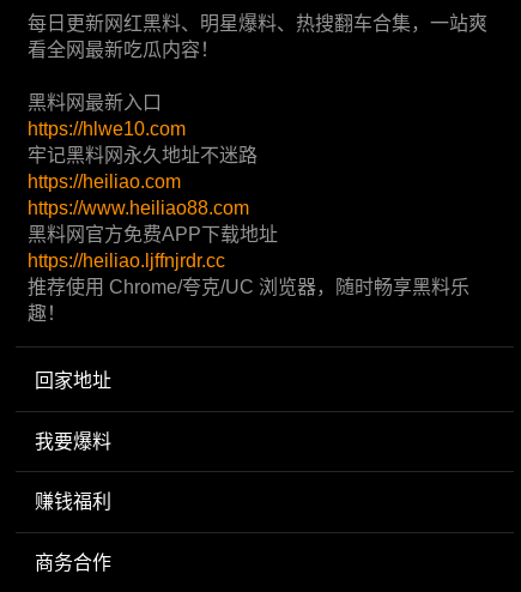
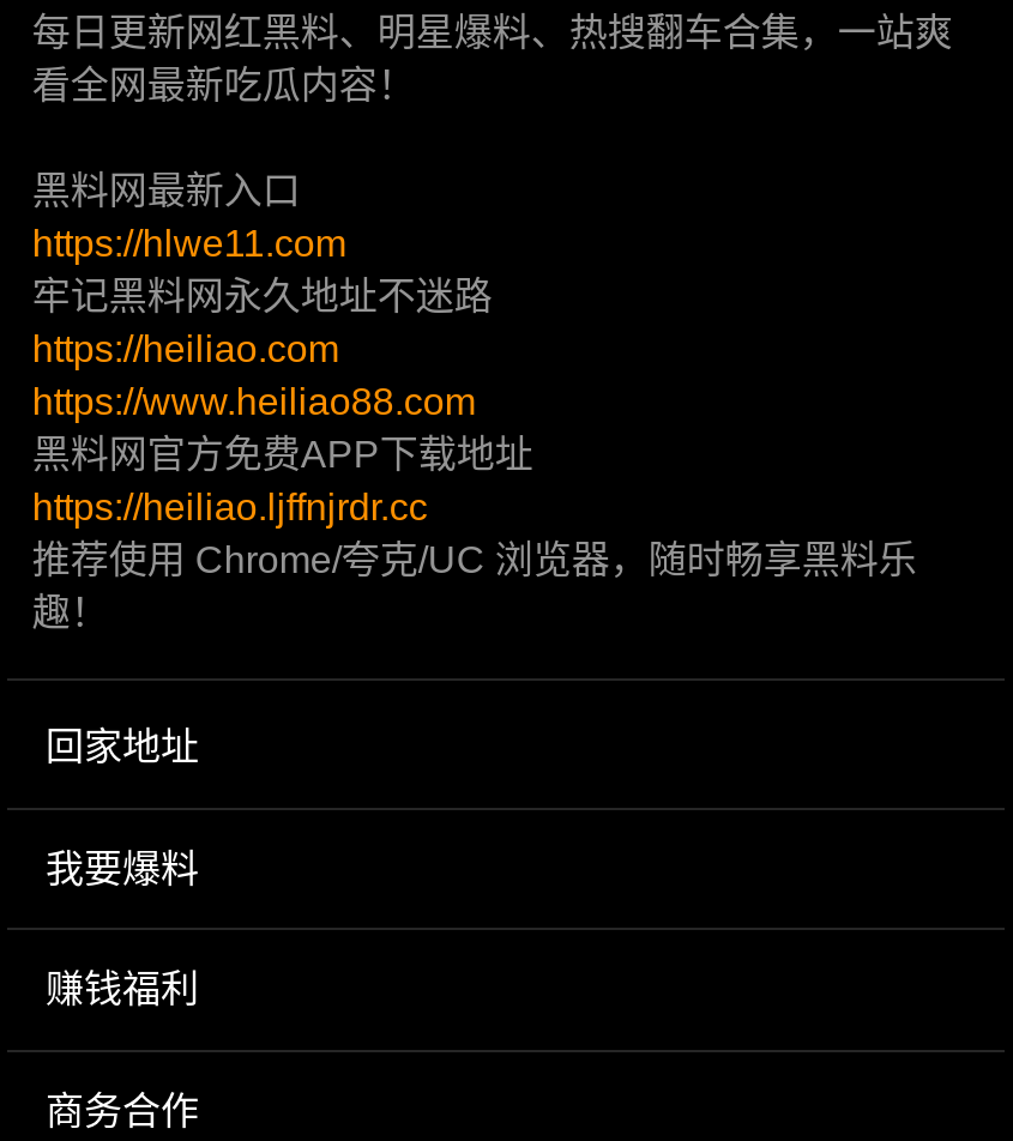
- https://hlwe10.com
+ https://hlwe11.com
